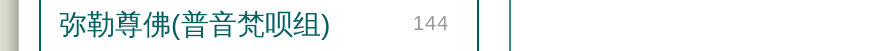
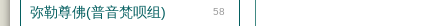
- 144
+ 58
